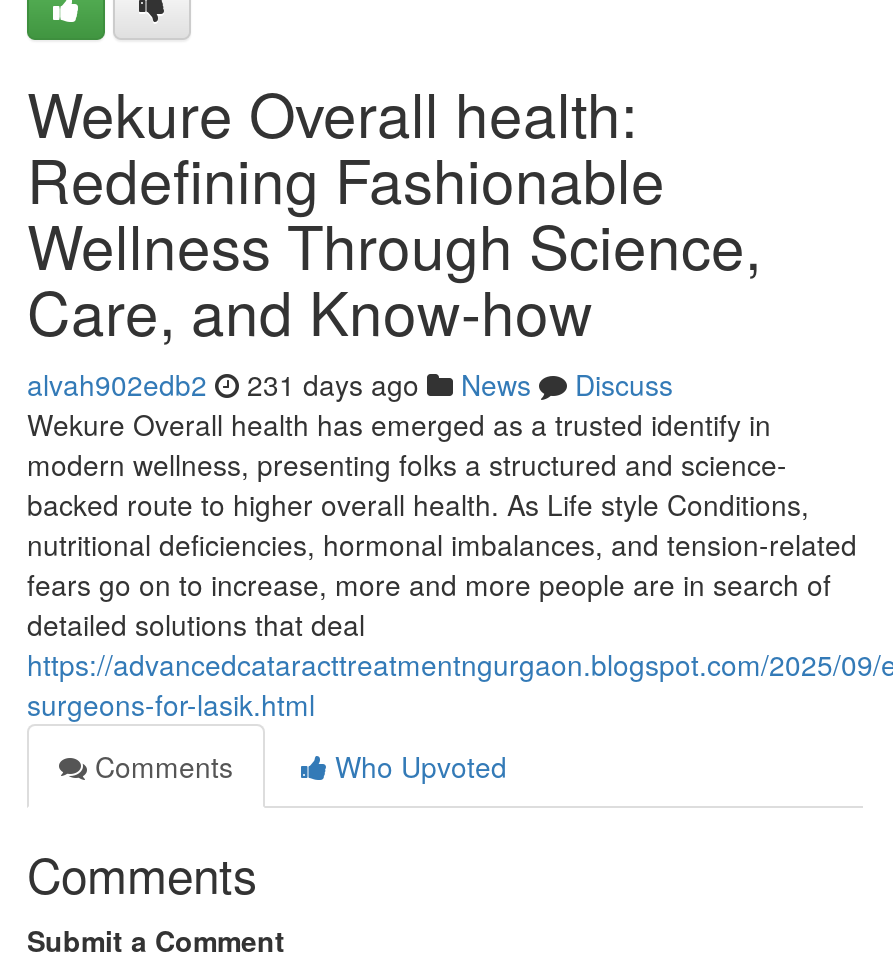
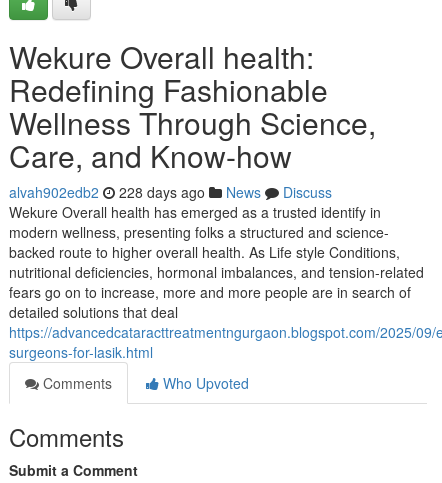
- alvah902edb2 231 days ago News Discuss
+ alvah902edb2 228 days ago News Discuss
